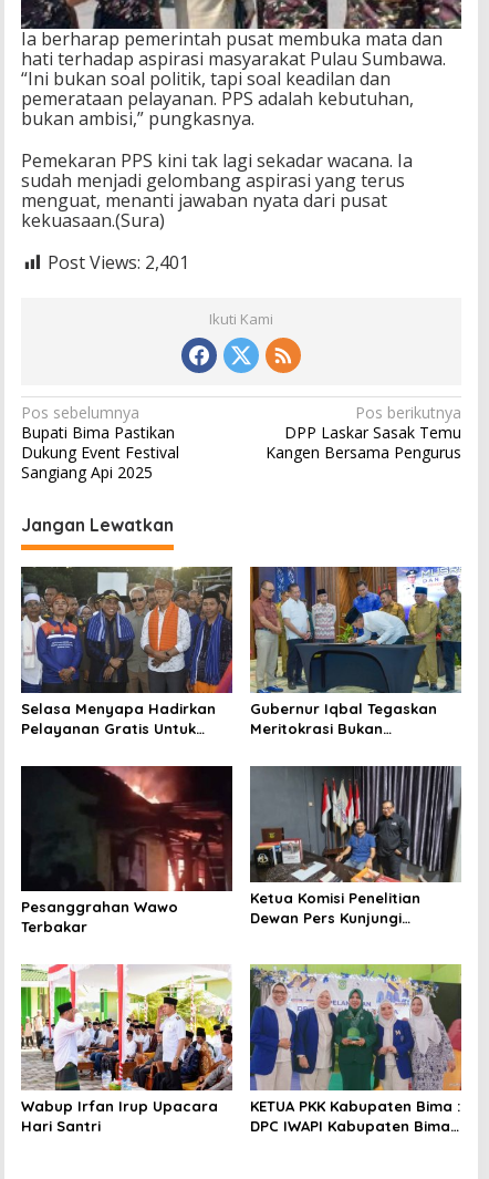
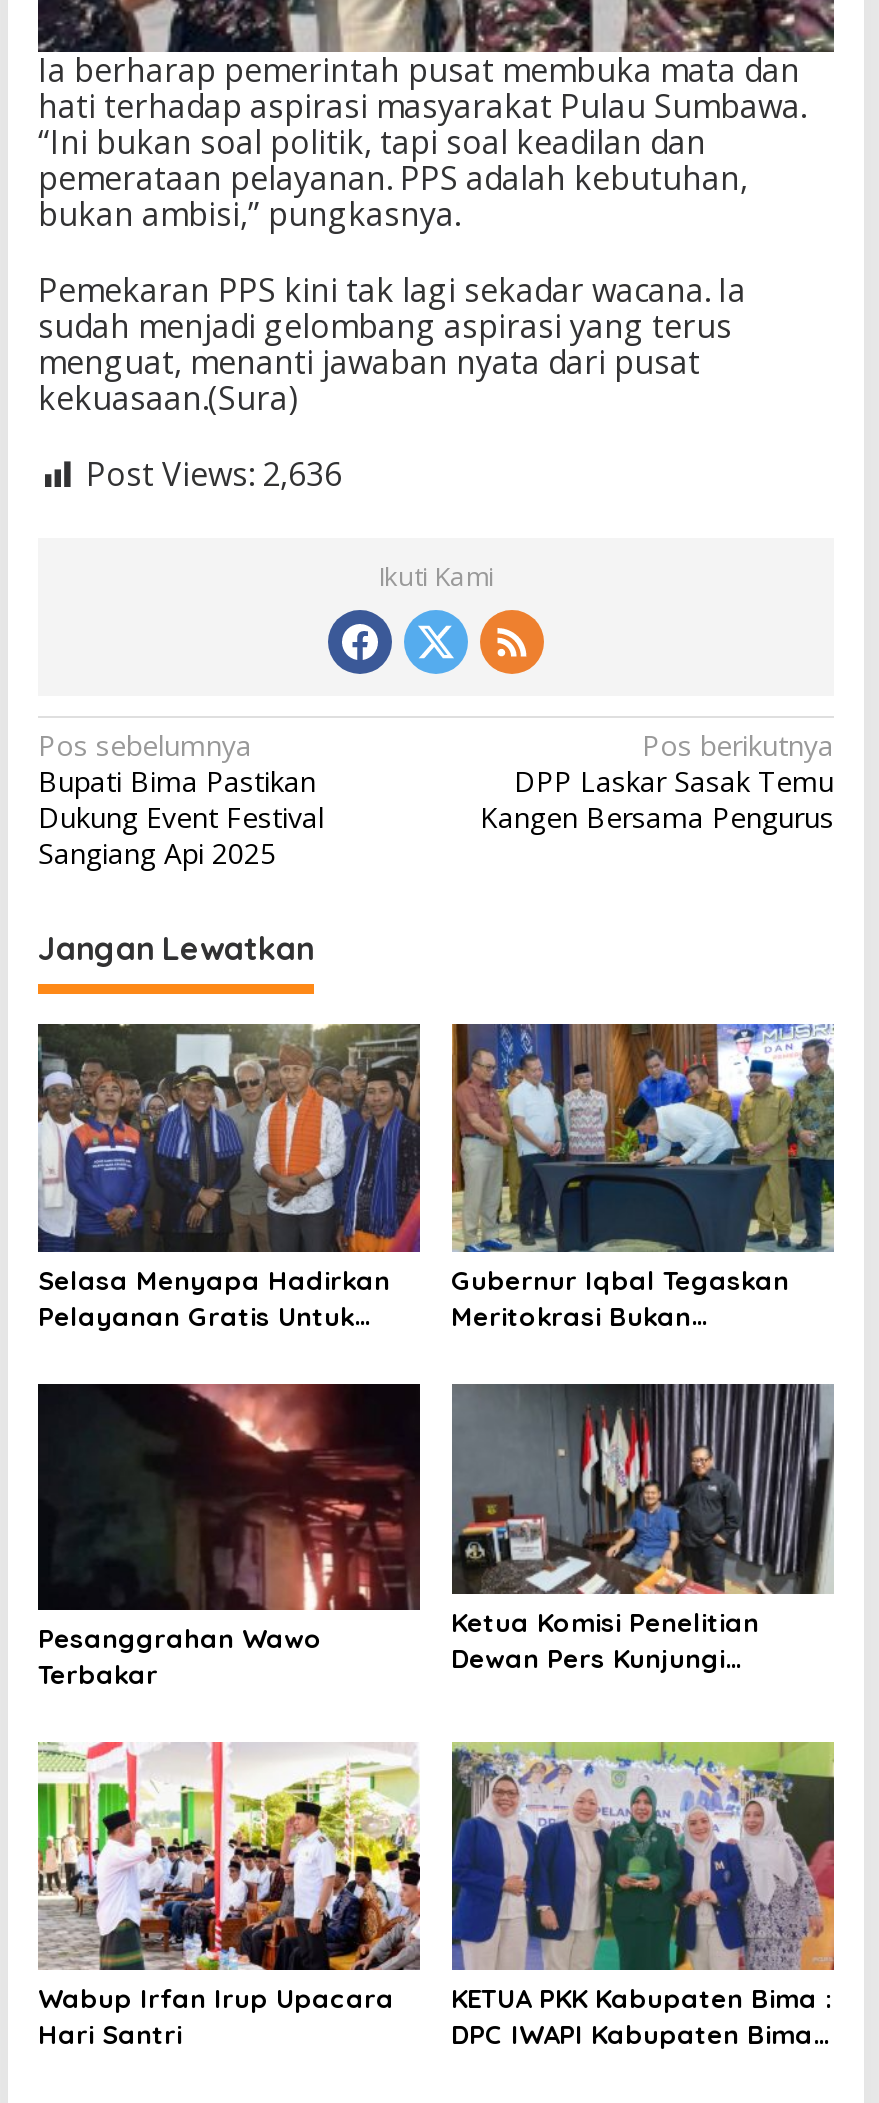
- Post Views: 2,401
+ Post Views: 2,636
